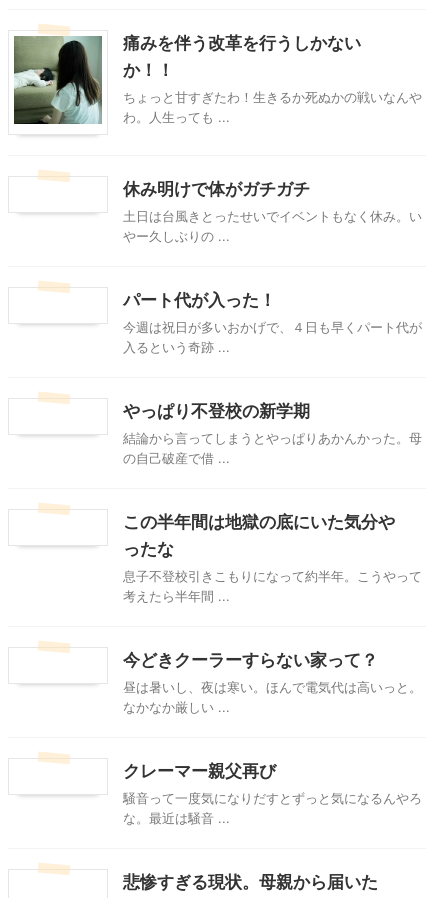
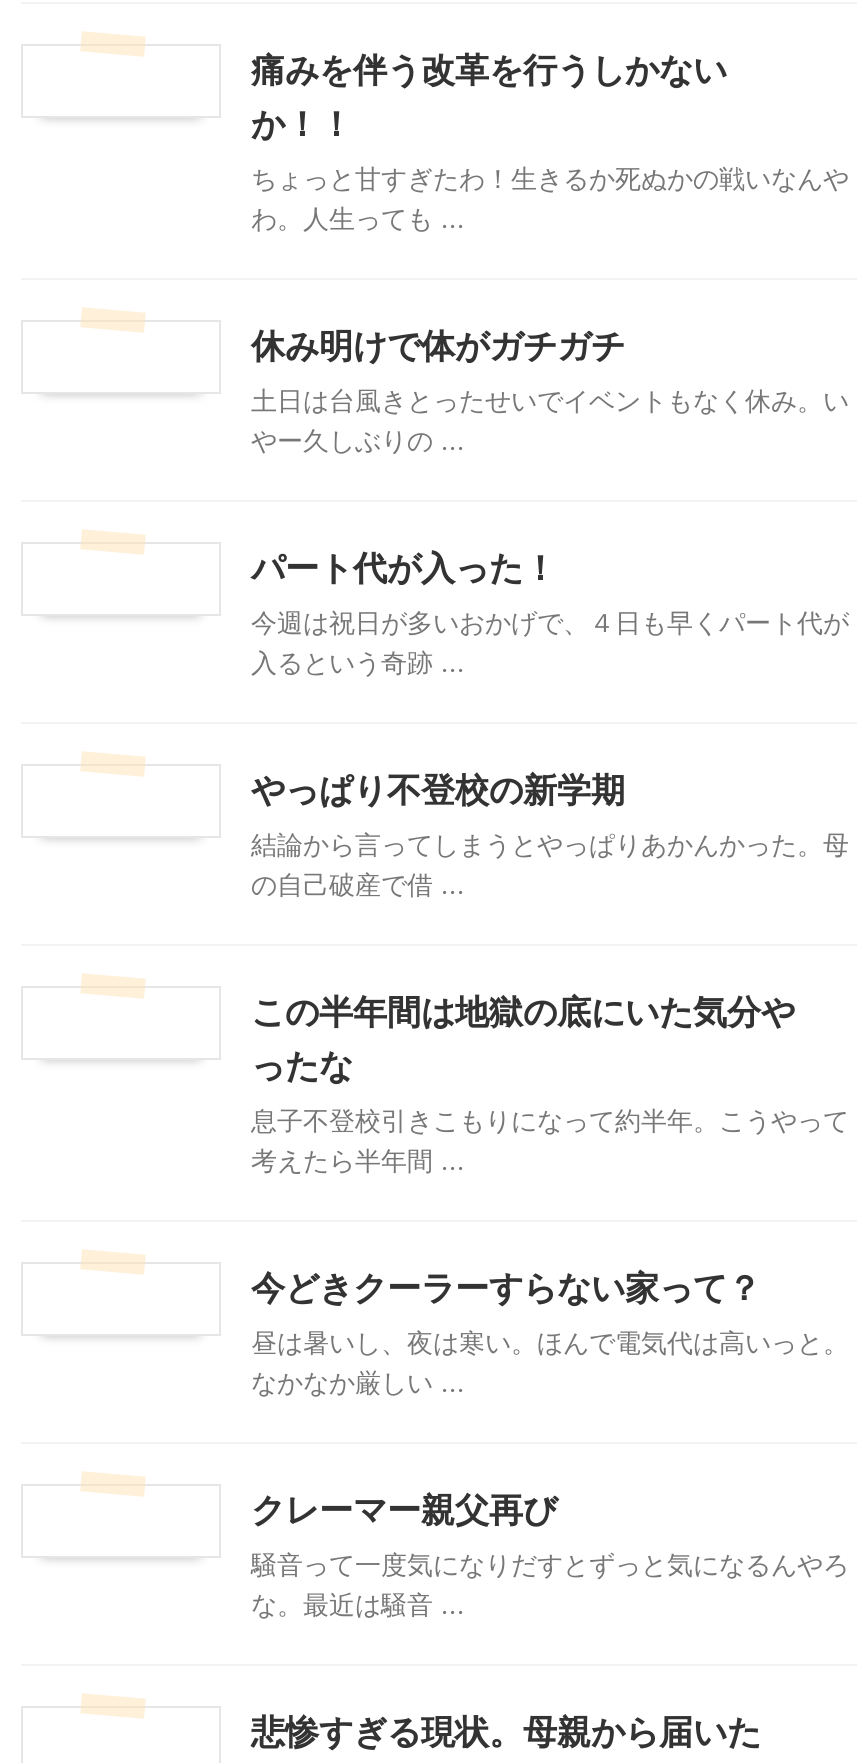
- [image]
